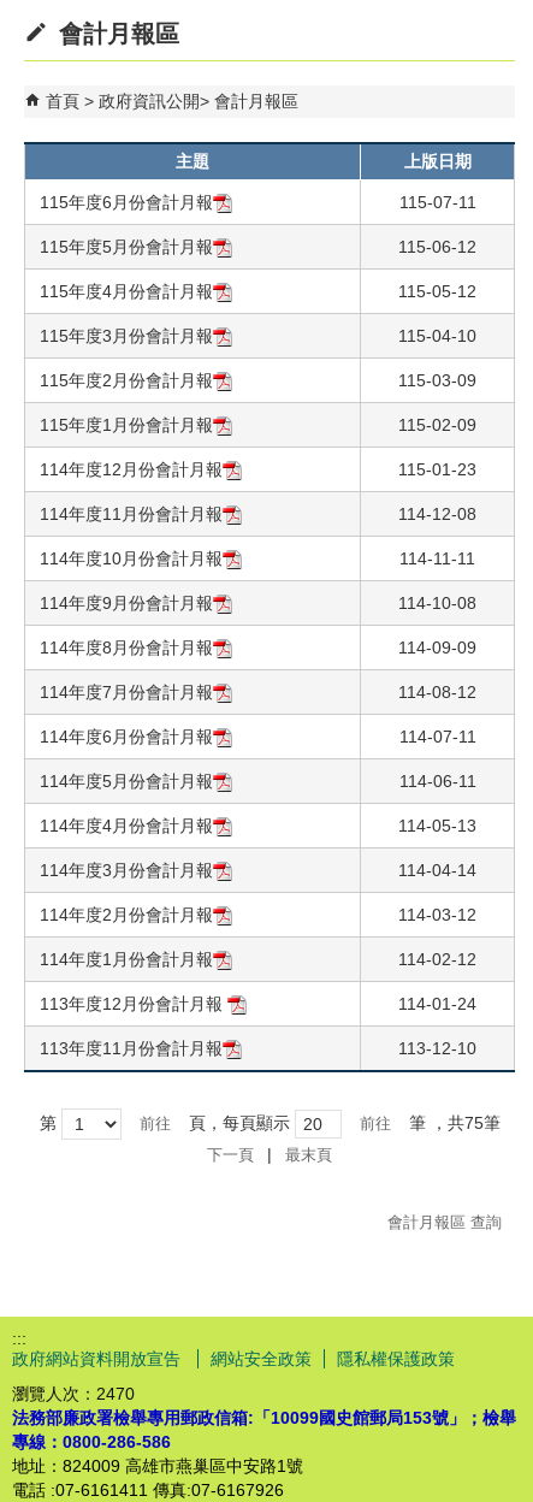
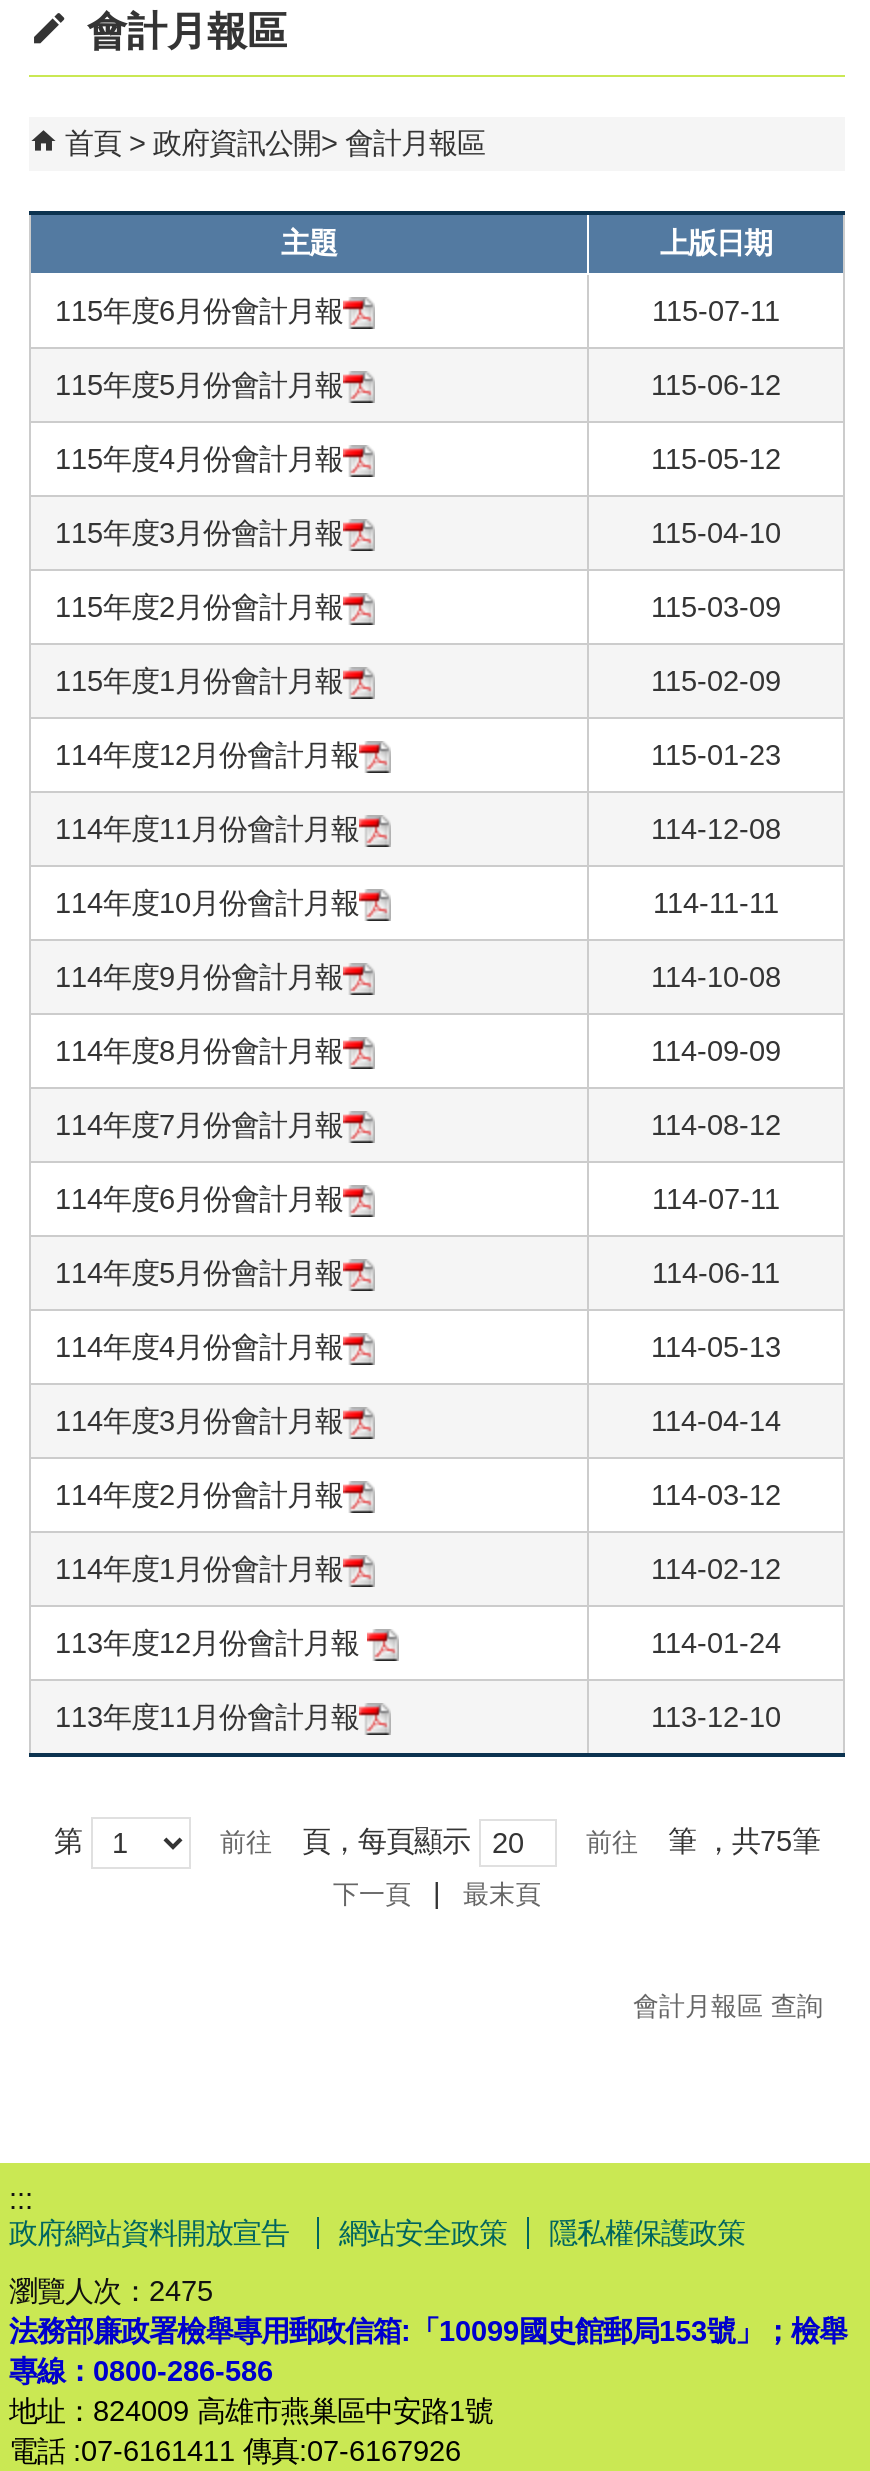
- 瀏覽人次：2470
+ 瀏覽人次：2475
